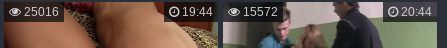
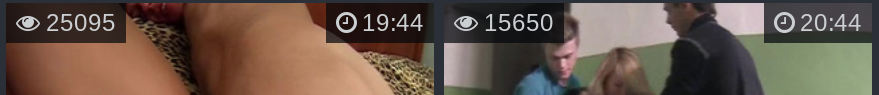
- 25016
+ 25095

- 19:44 15572
+ 19:44 15650
